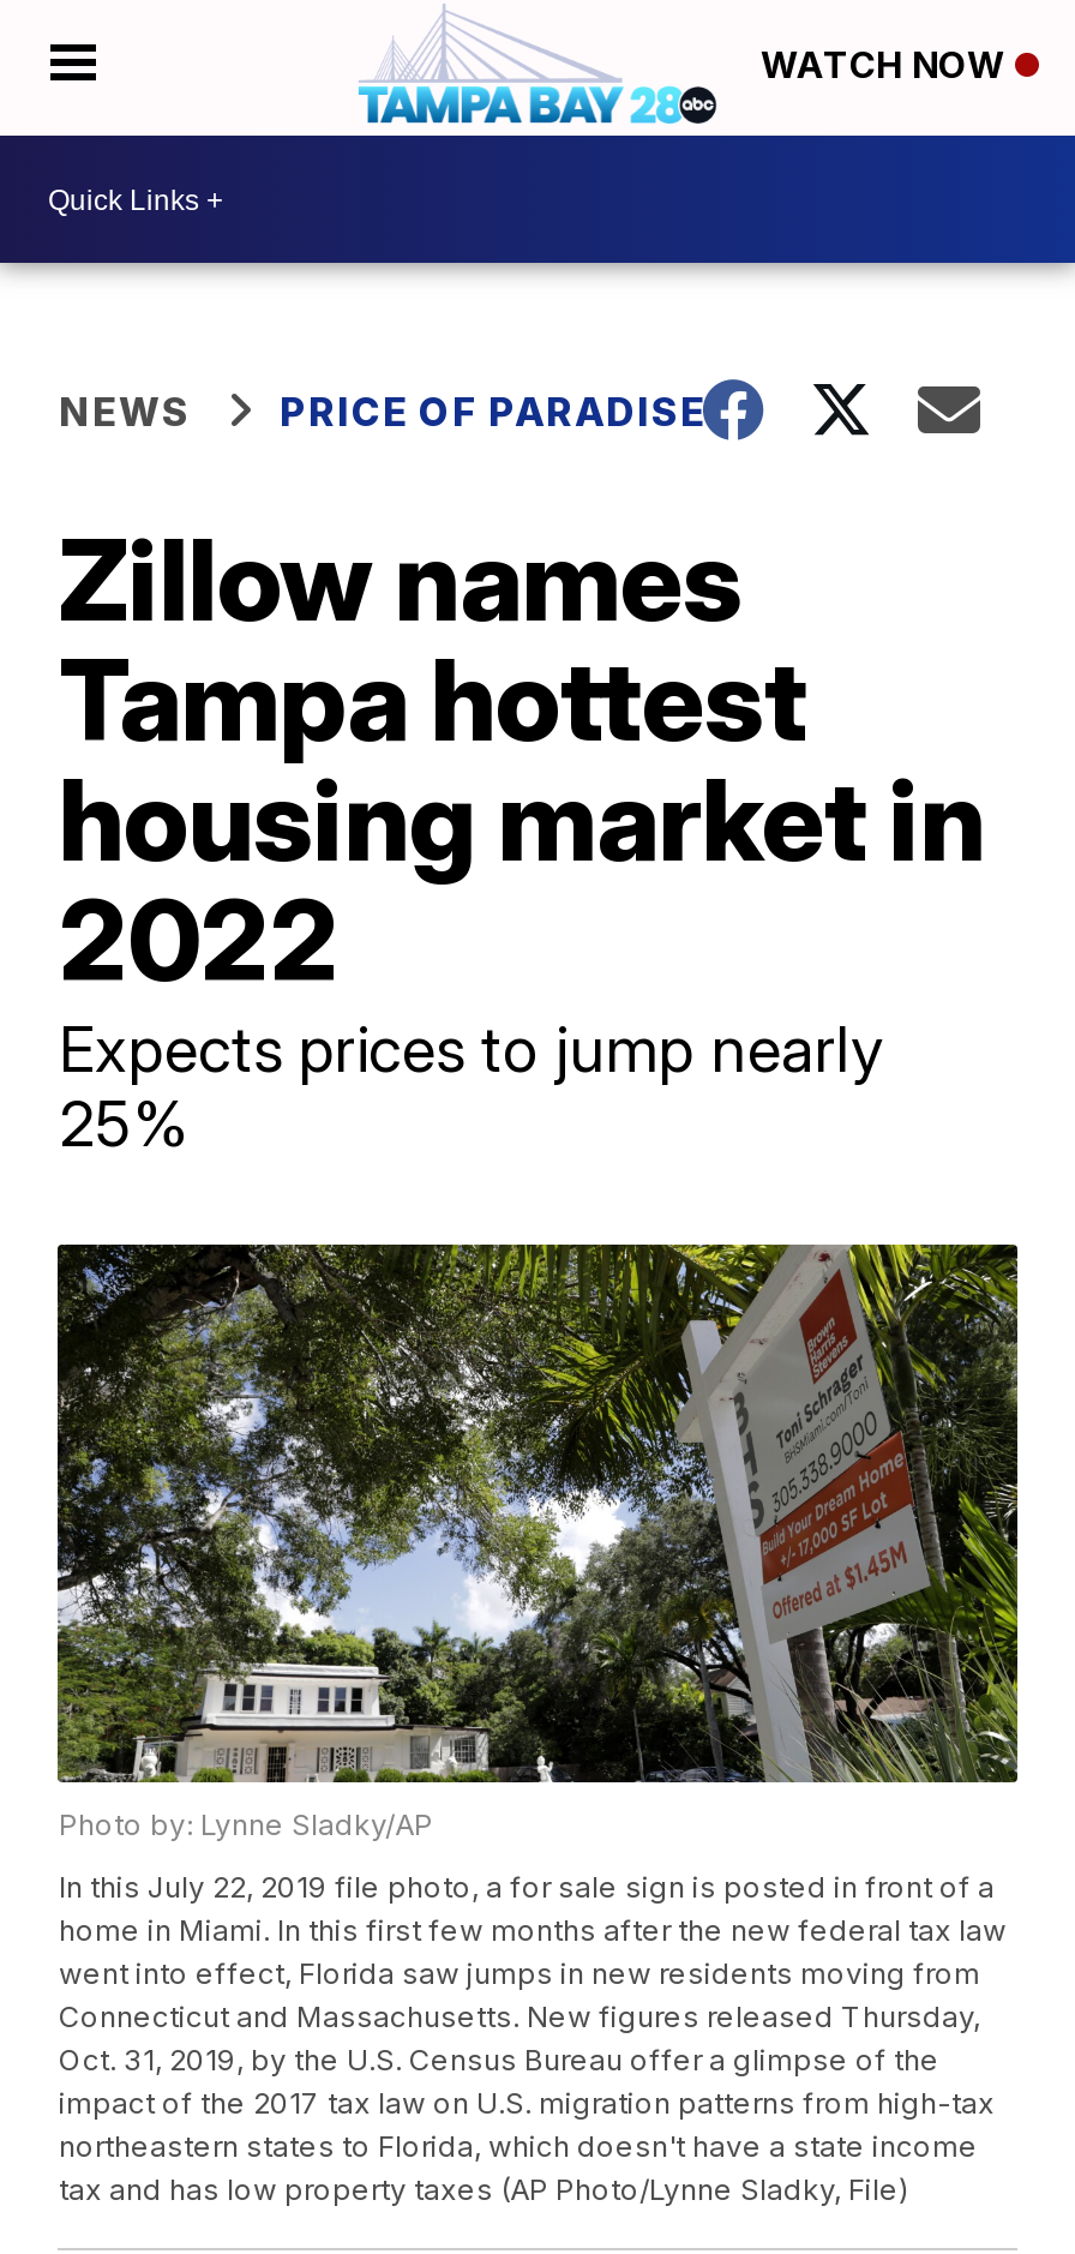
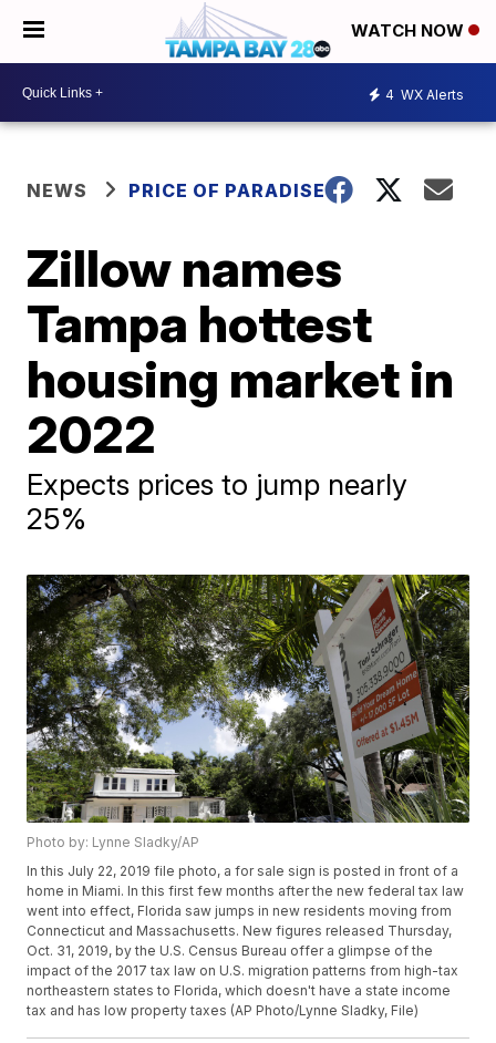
+ 4 WX Alerts
